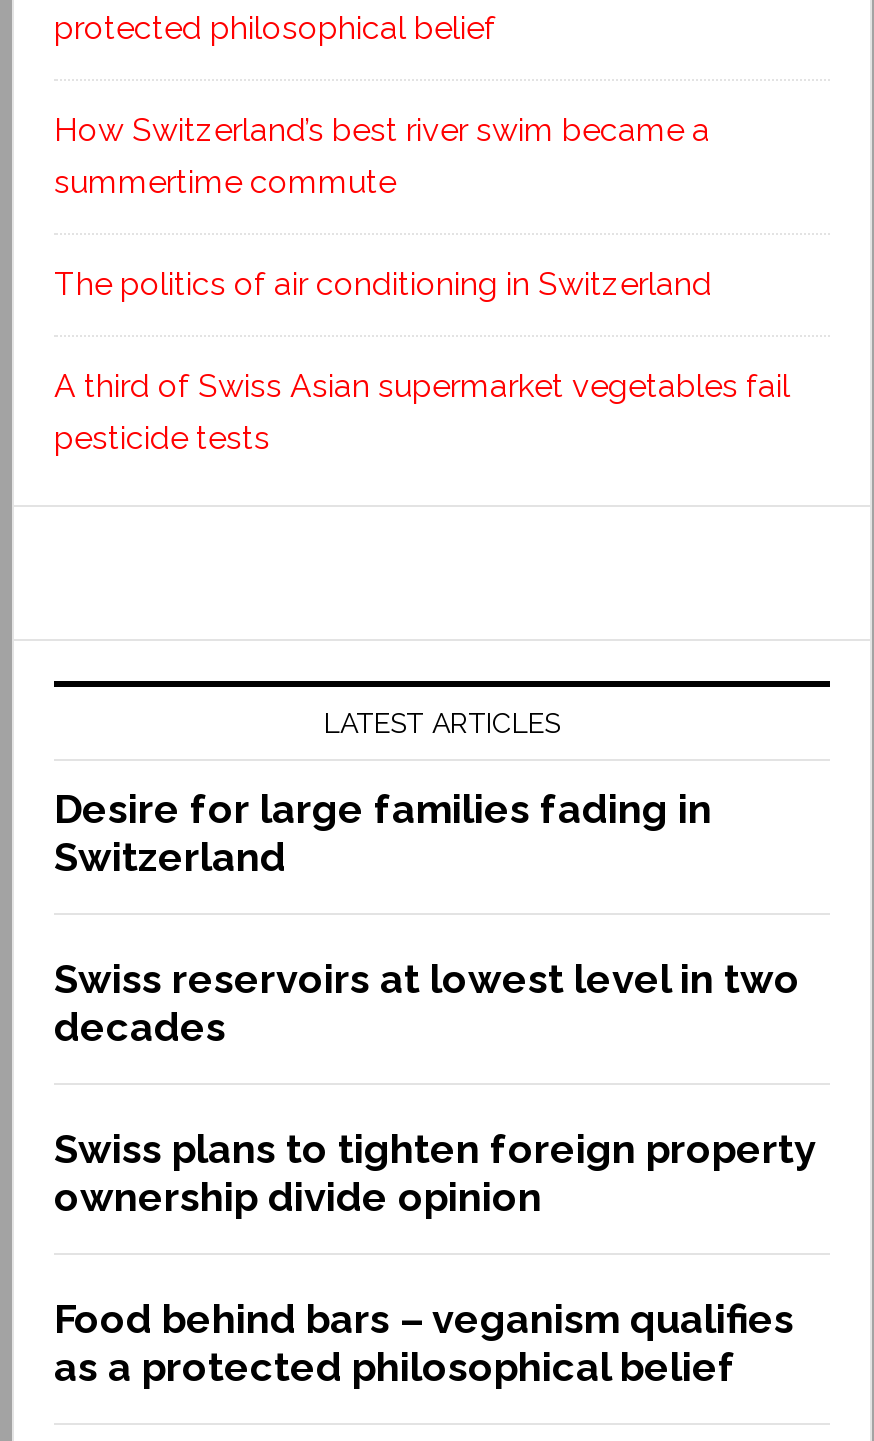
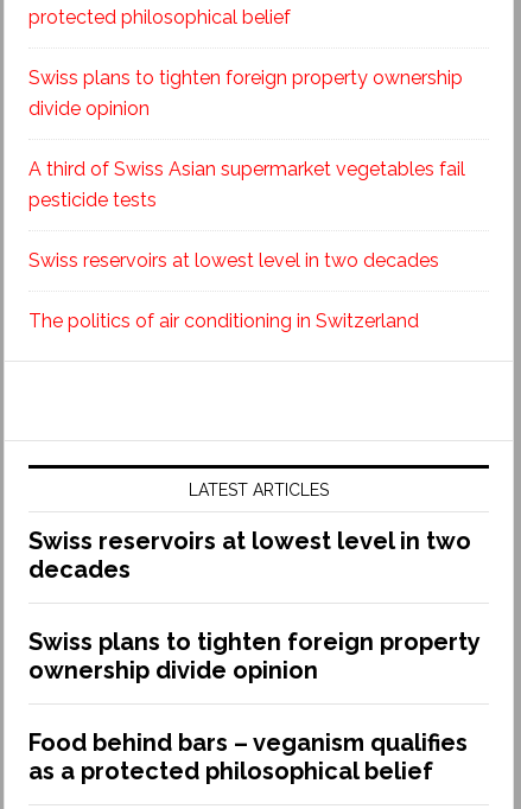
- How Switzerland’s best river swim became a
- summertime commute
+ Swiss plans to tighten foreign property ownership
+ divide opinion

moved down: The politics of air conditioning in Switzerland

moved up: A third of Swiss Asian supermarket vegetables fail | pesticide tests

+ Swiss reservoirs at lowest level in two decades

moved down: LATEST ARTICLES

- Desire for large families fading in
- Switzerland
